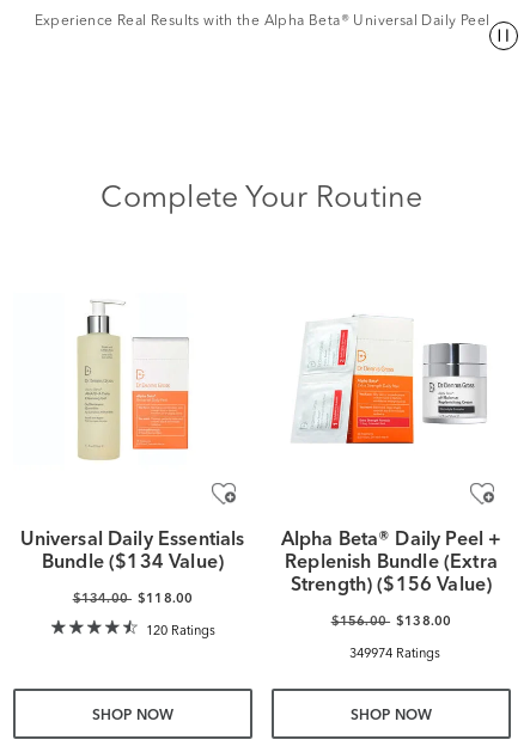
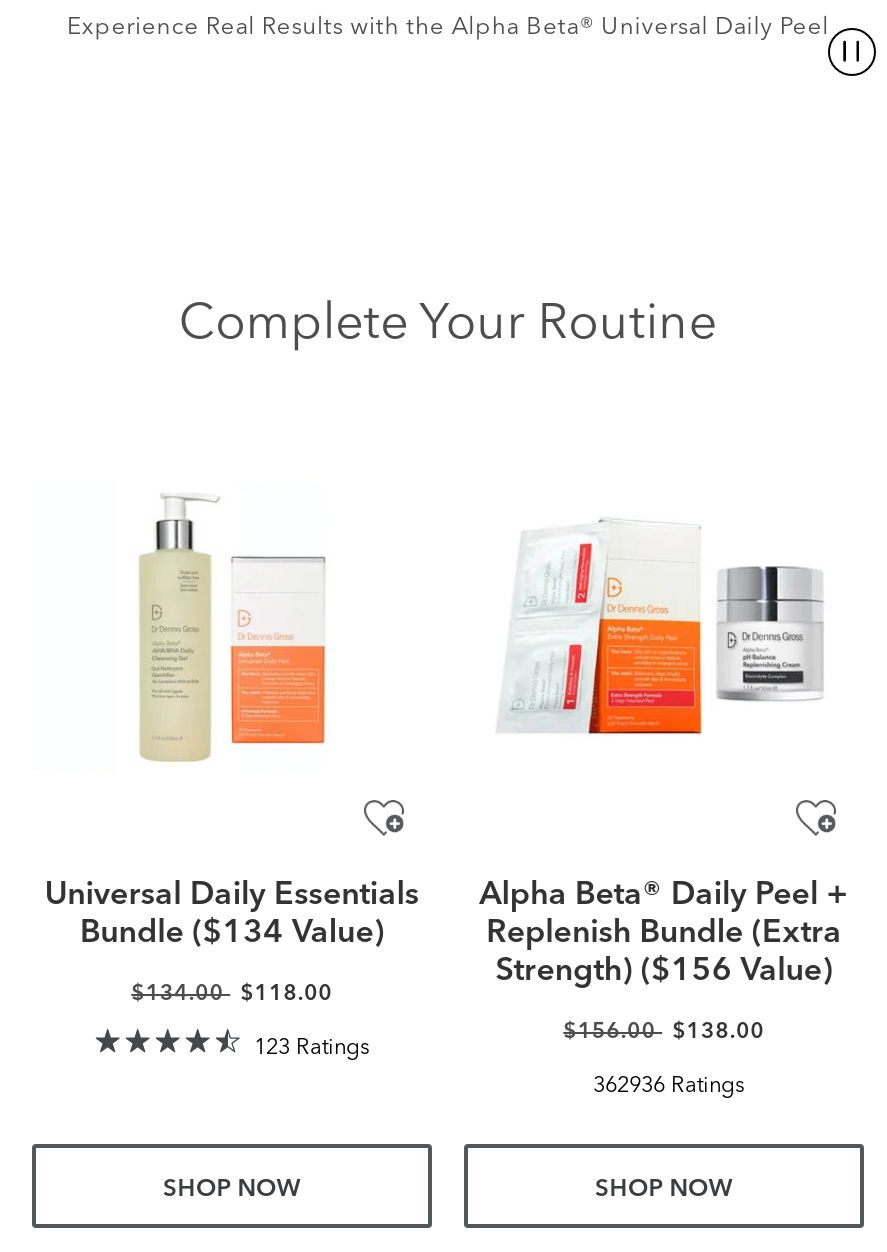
- 120 Ratings
+ 123 Ratings

- 349974 Ratings
+ 362936 Ratings
